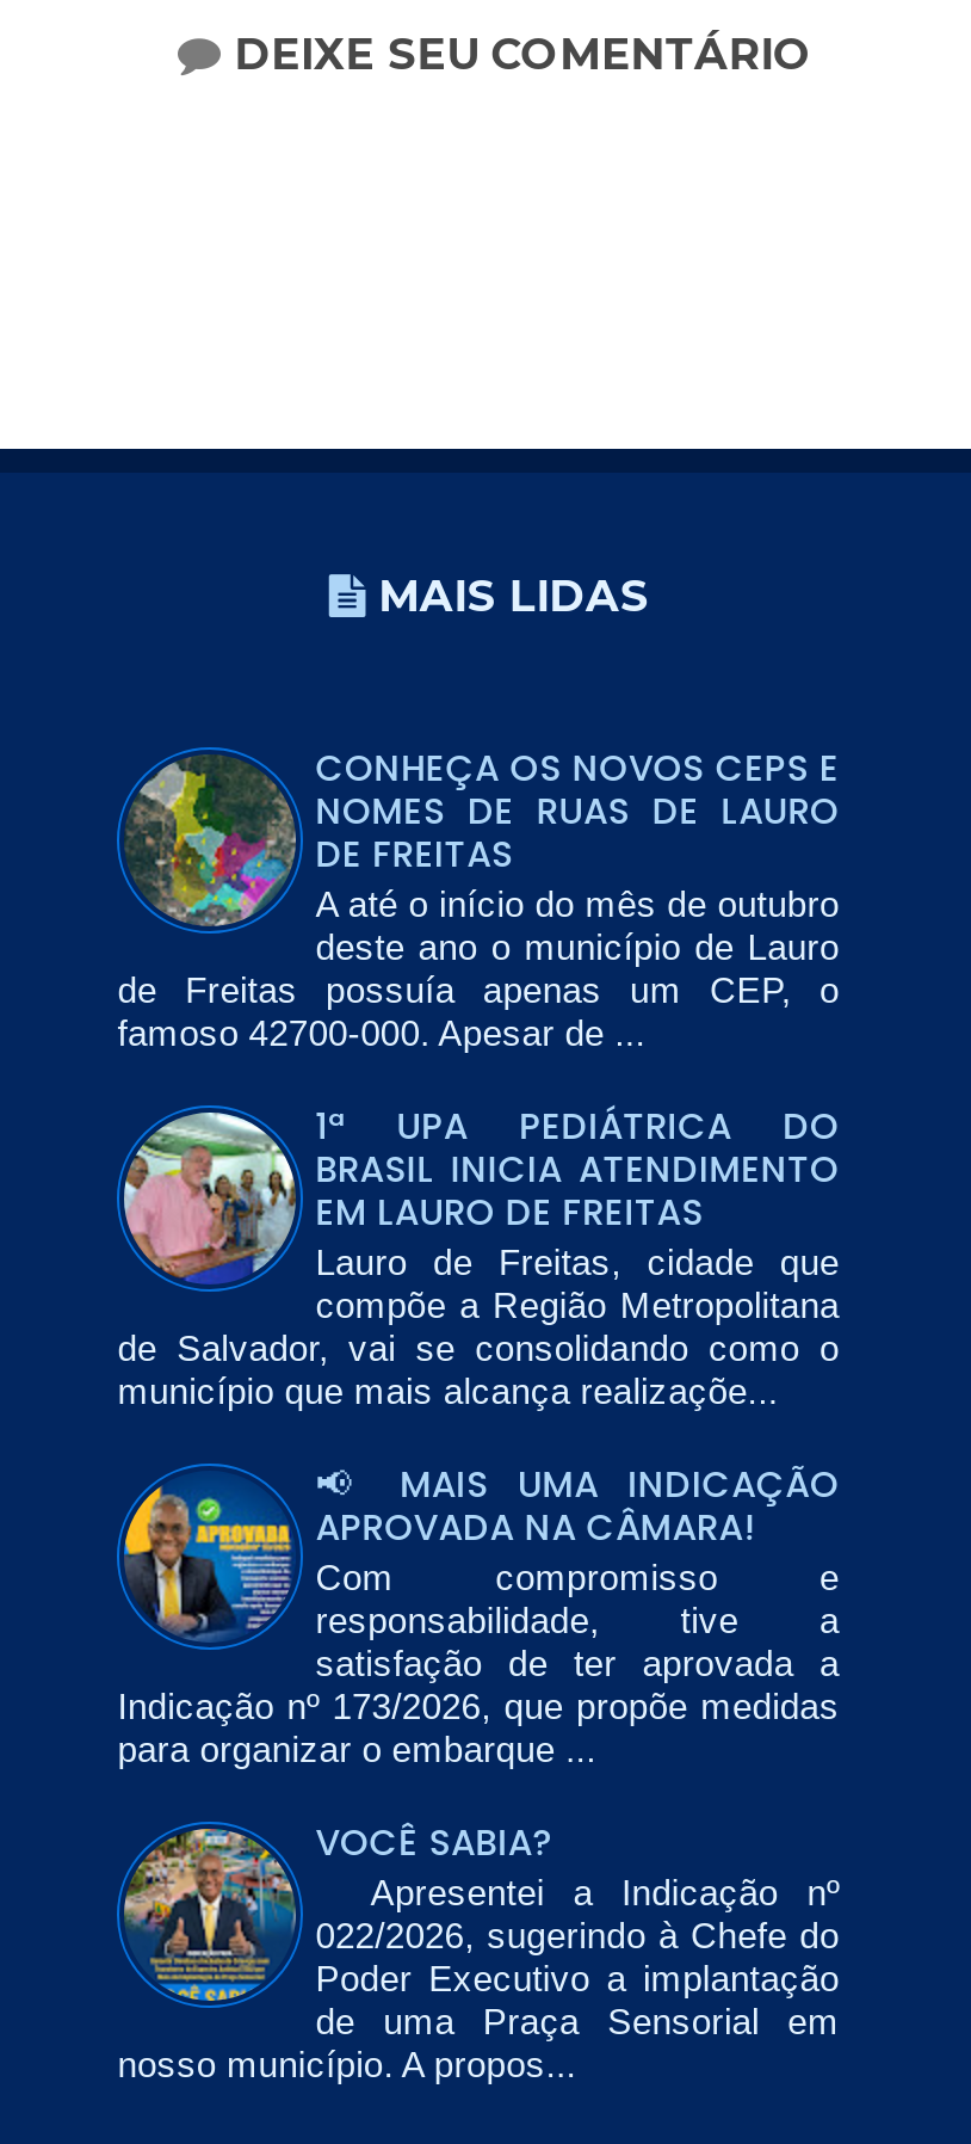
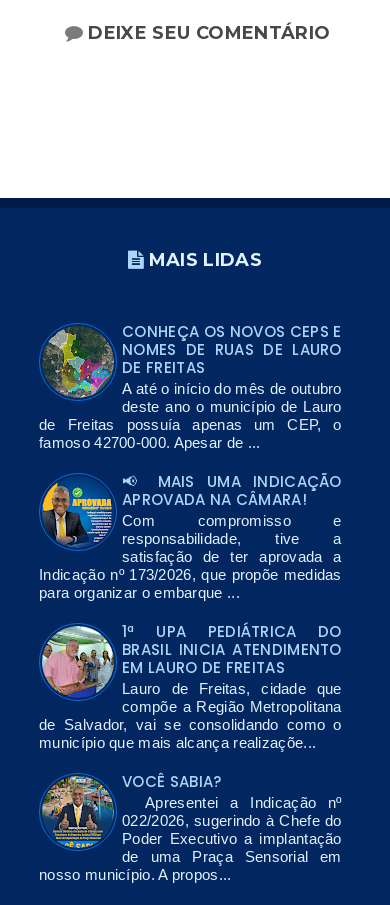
moved down: [image] | 1ª UPA PEDIÁTRICA DO | BRASIL INICIA ATENDIMENTO | EM LAURO DE FREITAS | Lauro de Freitas, cidade que | compõe a Região Metropolitana | de Salvador, vai se consolidando como o | município que mais alcança realizaçõe...

moved up: [image] | APROVADA NA CÂMARA! | Com compromisso e | responsabilidade, tive a | satisfação de ter aprovada a | Indicação nº 173/2026, que propõe medidas | para organizar o embarque ...
